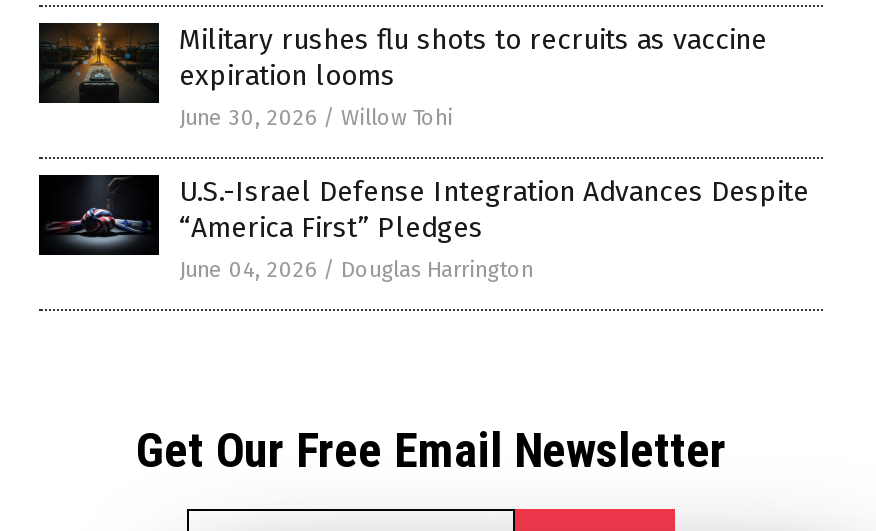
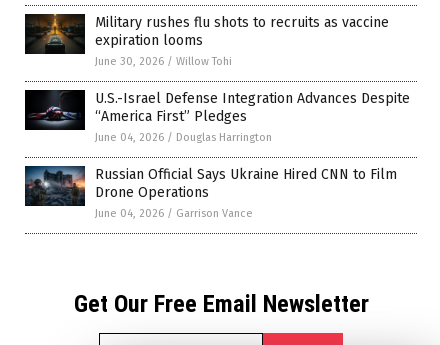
+ [image]
+ Russian Official Says Ukraine Hired CNN to Film
+ Drone Operations
+ June 04, 2026 / Garrison Vance
